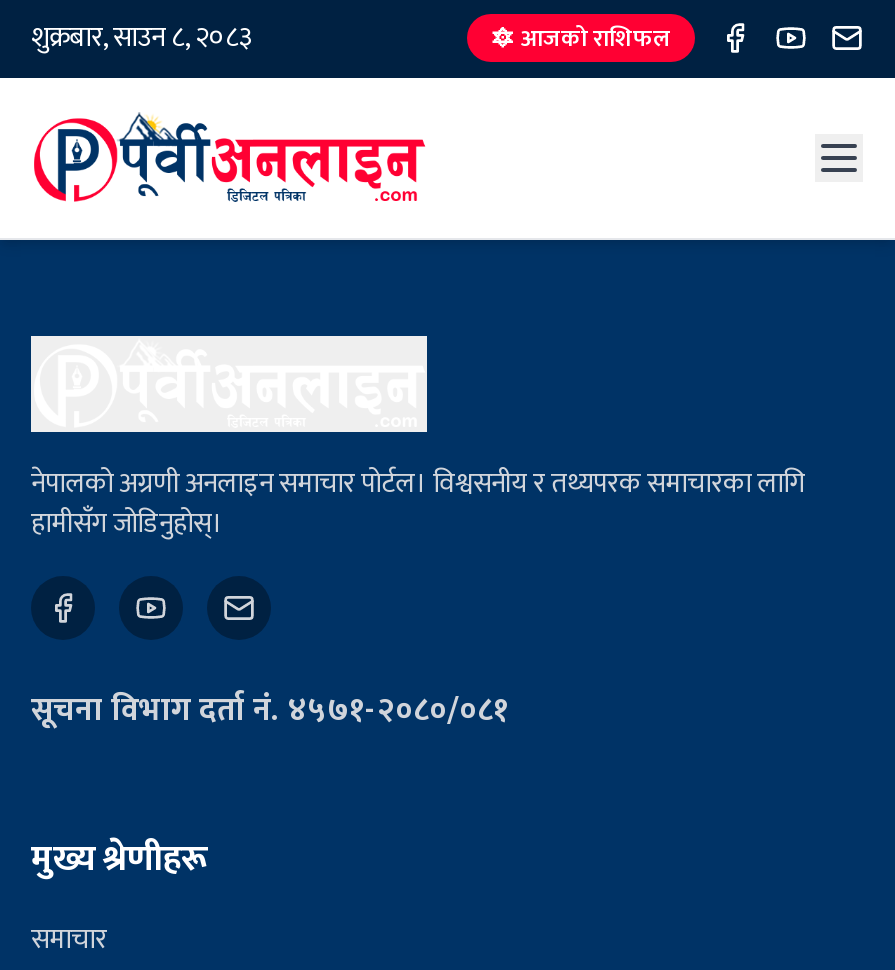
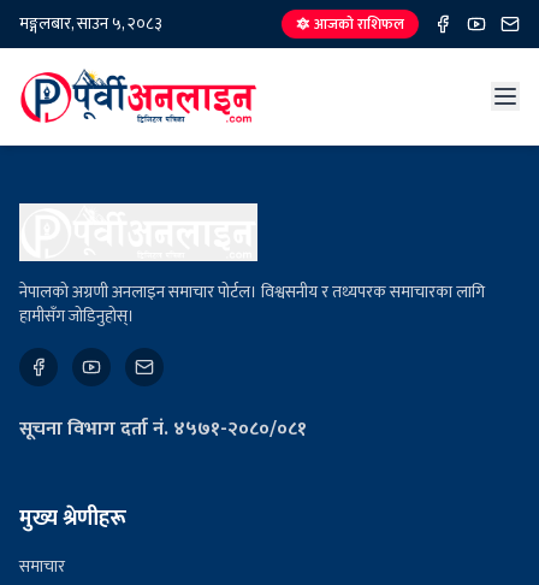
- शुक्रबार, साउन ८, २०८३
+ मङ्गलबार, साउन ५, २०८३
